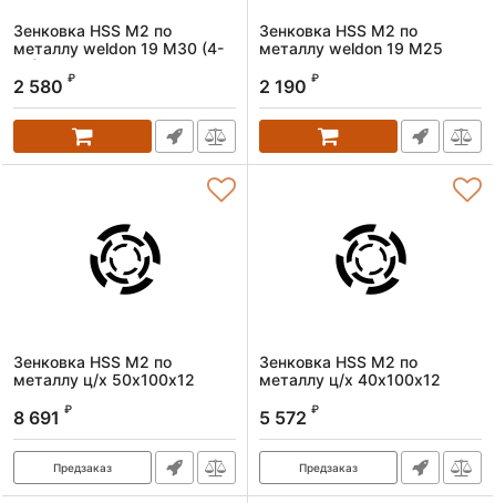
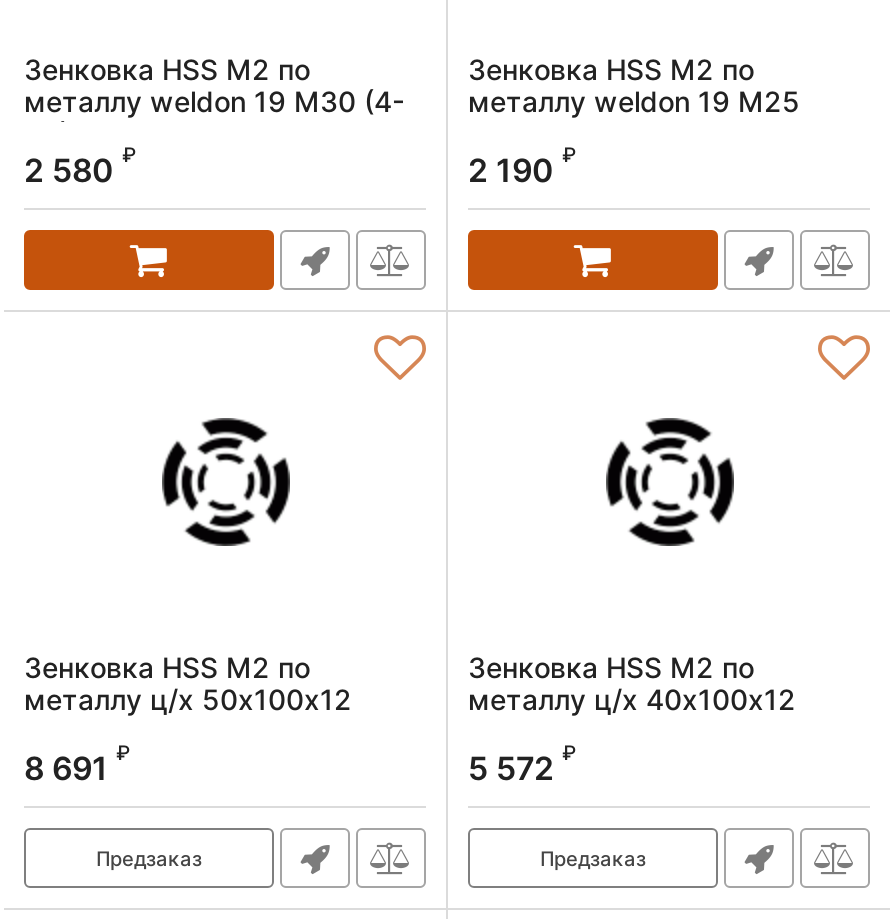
- [image]
+ [image]

- [image]
+ [image]
